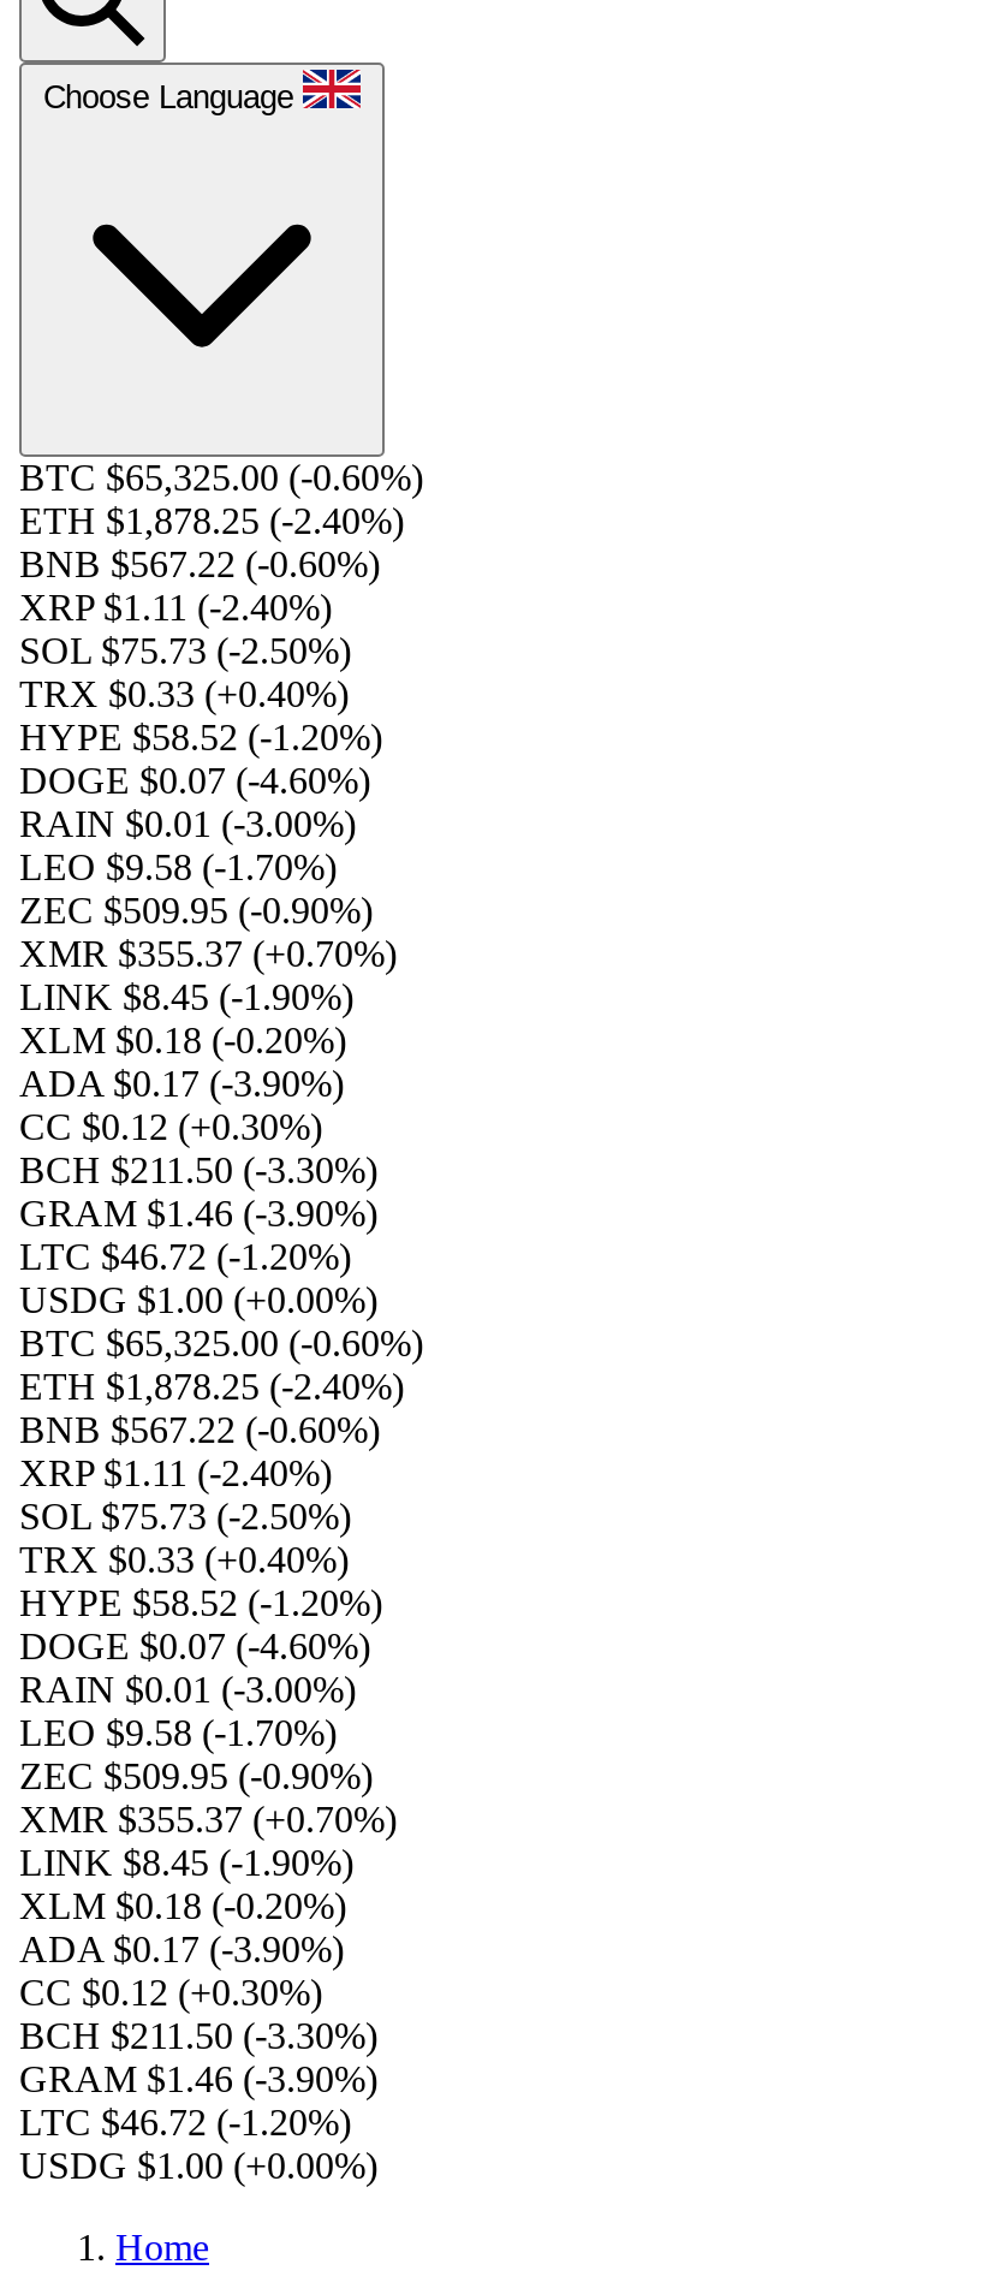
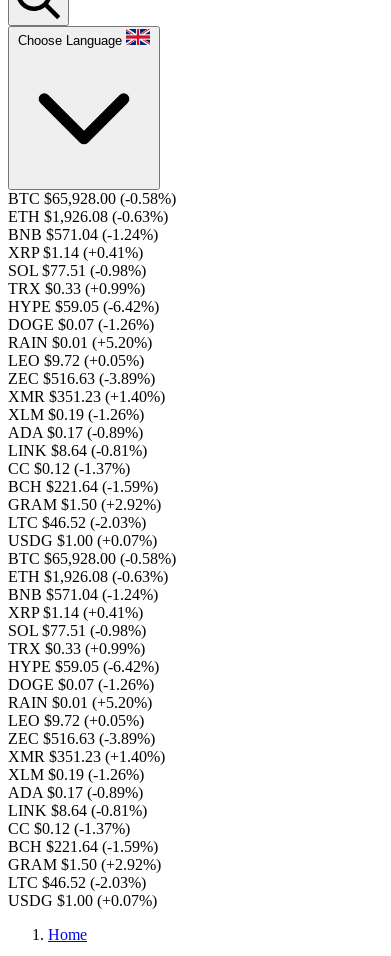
- BTC $65,325.00(-0.60%)
- ETH $1,878.25 (-2.40%)
- BNB $567.22 (-0.60%)
- XRP $1.11 (-2.40%)
- SOL $75.73 (-2.50%)
- TRX $0.33 (+0.40%)
- HYPE $58.52 (-1.20%)
- DOGE $0.07 (-4.60%)
- RAIN $0.01 (-3.00%)
- LEO $9.58 (-1.70%)
- ZEC $509.95 (-0.90%)
- XMR $355.37(+0.70%)
- LINK $8.45 (-1.90%)
- XLM $0.18 (-0.20%)
- ADA $0.17 (-3.90%)
- CC $0.12 (+0.30%)
- BCH $211.50 (-3.30%)
- GRAM $1.46 (-3.90%)
- LTC $46.72 (-1.20%)
- USDG $1.00(+0.00%)
- BTC $65,325.00 (-0.60%)
- ETH $1,878.25 (-2.40%)
- BNB $567.22 (-0.60%)
- XRP $1.11 (-2.40%)
- SOL $75.73 (-2.50%)
- TRX $0.33 (+0.40%)
- HYPE $58.52 (-1.20%)
- DOGE $0.07 (-4.60%)
- RAIN $0.01 (-3.00%)
- LEO $9.58 (-1.70%)
- ZEC $509.95 (-0.90%)
- XMR $355.37(+0.70%)
- LINK $8.45 (-1.90%)
- XLM $0.18 (-0.20%)
- ADA $0.17 (-3.90%)
- CC $0.12 (+0.30%)
- BCH $211.50 (-3.30%)
- GRAM $1.46 (-3.90%)
- LTC $46.72 (-1.20%)
- USDG $1.00(+0.00%)
+ BTC $65,928.00(-0.58%)
+ ETH $1,926.08 (-0.63%)
+ BNB $571.04 (-1.24%)
+ XRP $1.14 (+0.41%)
+ SOL $77.51 (-0.98%)
+ TRX $0.33 (+0.99%)
+ HYPE $59.05 (-6.42%)
+ DOGE $0.07 (-1.26%)
+ RAIN $0.01 (+5.20%)
+ LEO $9.72 (+0.05%)
+ ZEC $516.63 (-3.89%)
+ XMR $351.23(+1.40%)
+ XLM $0.19 (-1.26%)
+ ADA $0.17 (-0.89%)
+ LINK $8.64 (-0.81%)
+ CC $0.12 (-1.37%)
+ BCH $221.64 (-1.59%)
+ GRAM $1.50 (+2.92%)
+ LTC $46.52 (-2.03%)
+ USDG $1.00(+0.07%)
+ BTC $65,928.00 (-0.58%)
+ ETH $1,926.08 (-0.63%)
+ BNB $571.04 (-1.24%)
+ XRP $1.14 (+0.41%)
+ SOL $77.51 (-0.98%)
+ TRX $0.33 (+0.99%)
+ HYPE $59.05 (-6.42%)
+ DOGE $0.07 (-1.26%)
+ RAIN $0.01 (+5.20%)
+ LEO $9.72 (+0.05%)
+ ZEC $516.63 (-3.89%)
+ XMR $351.23(+1.40%)
+ XLM $0.19 (-1.26%)
+ ADA $0.17 (-0.89%)
+ LINK $8.64 (-0.81%)
+ CC $0.12 (-1.37%)
+ BCH $221.64 (-1.59%)
+ GRAM $1.50 (+2.92%)
+ LTC $46.52 (-2.03%)
+ USDG $1.00(+0.07%)
